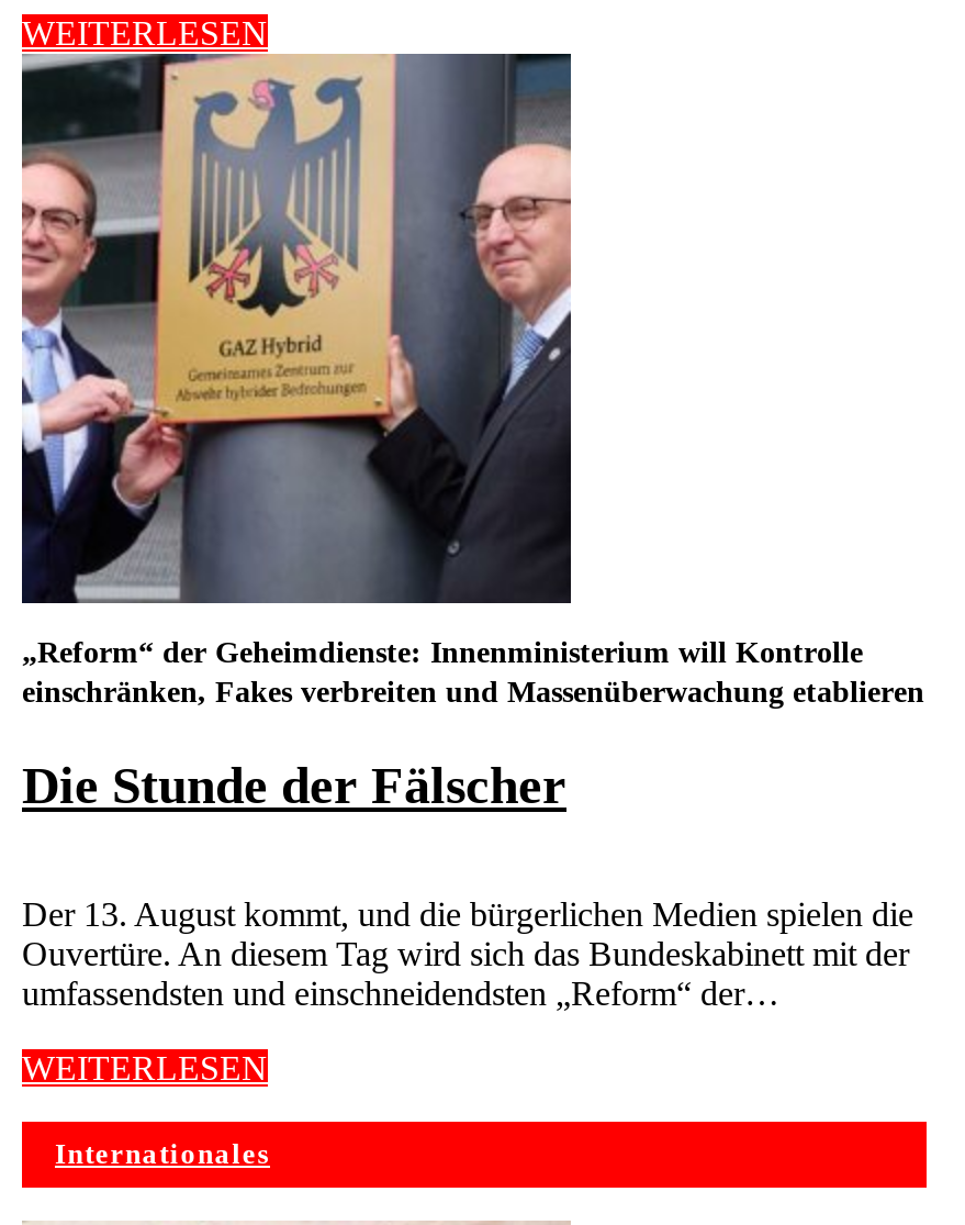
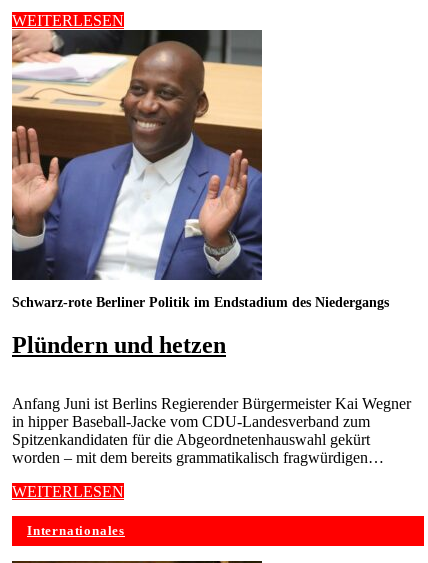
- [image]
- „Reform“ der Geheimdienste: Innenministerium will Kontrolle
- einschränken, Fakes verbreiten und Massenüberwachung etablieren
+ [image]
+ Schwarz-rote Berliner Politik im Endstadium des Niedergangs

- Die Stunde der Fälscher
+ Plündern und hetzen

- Der 13. August kommt, und die bürgerlichen Medien spielen die
- Ouvertüre. An diesem Tag wird sich das Bundeskabinett mit der
- umfassendsten und einschneidendsten „Reform“ der…
+ Anfang Juni ist Berlins Regierender Bürgermeister Kai Wegner
+ in hipper Baseball-Jacke vom CDU-Landesverband zum
+ Spitzenkandidaten für die Abgeordnetenhauswahl gekürt
+ worden – mit dem bereits grammatikalisch fragwürdigen…
